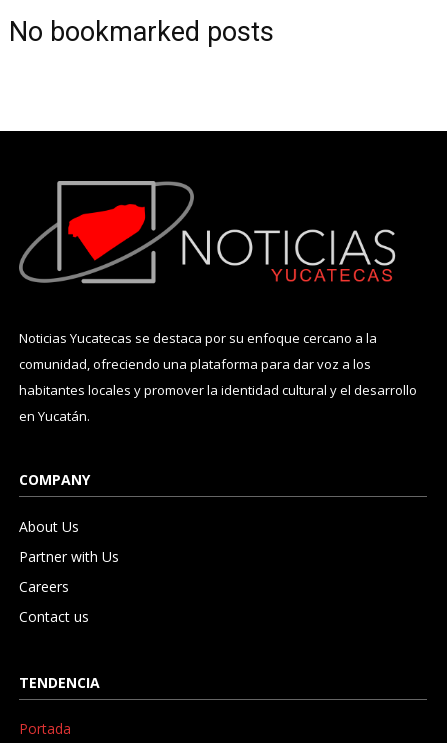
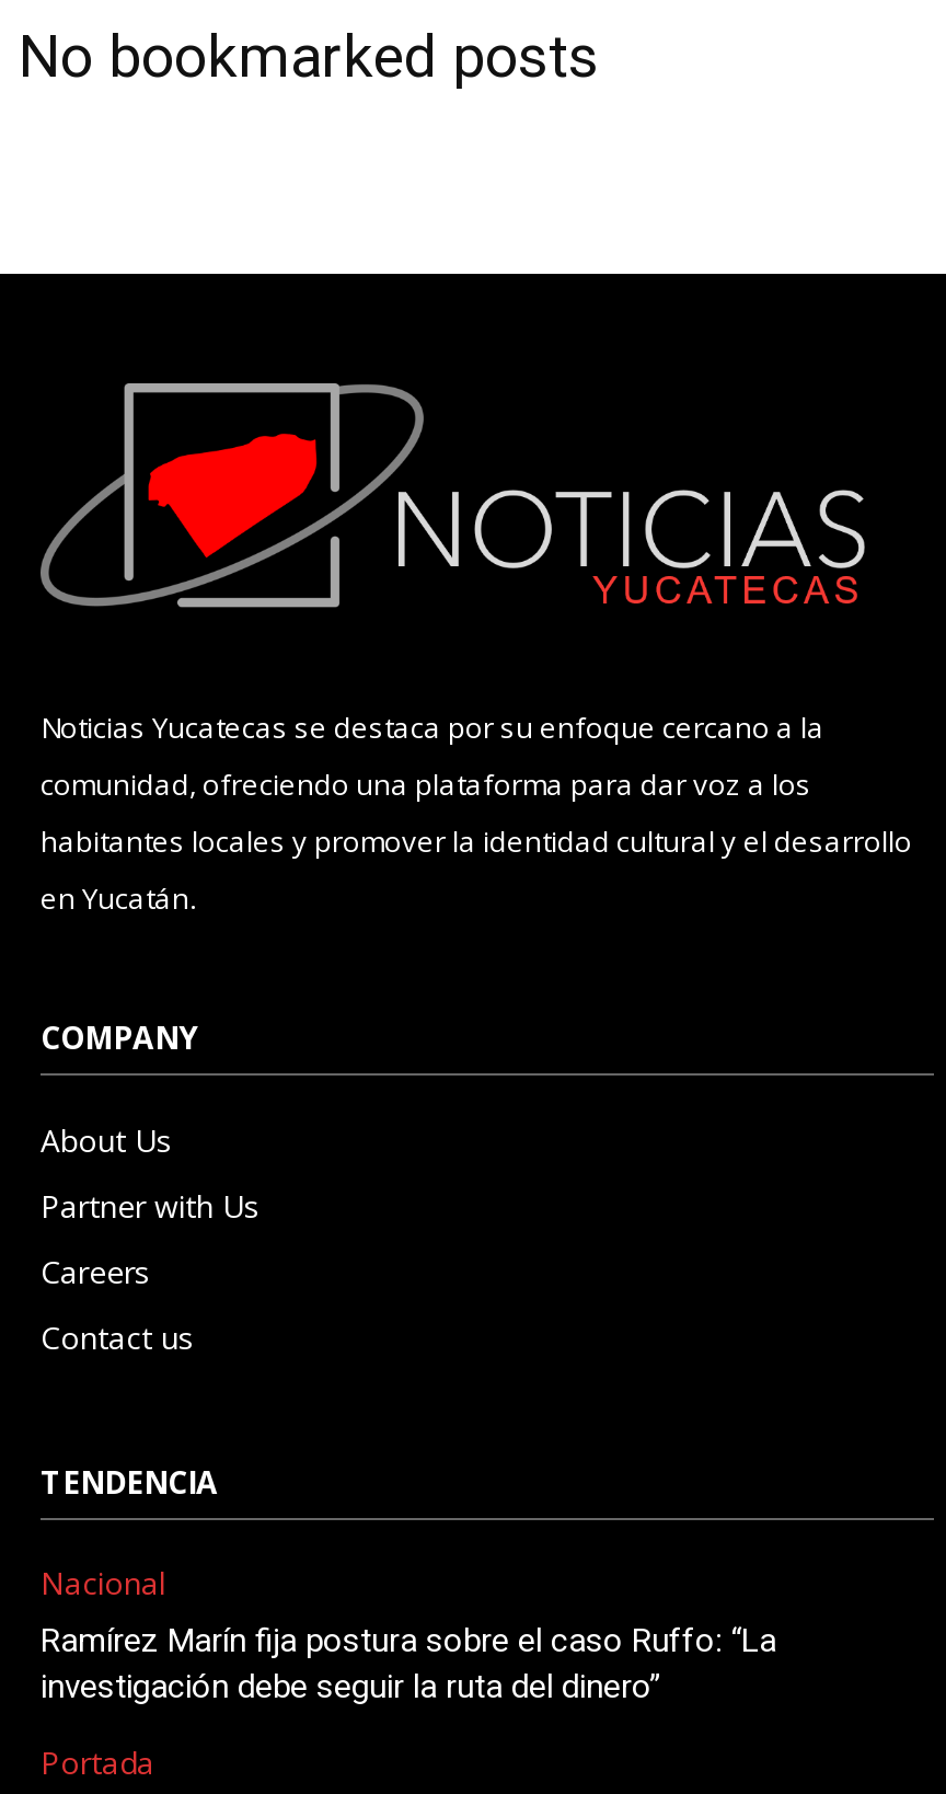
+ Nacional
+ Ramírez Marín fija postura sobre el caso Ruffo: “La
+ investigación debe seguir la ruta del dinero”
